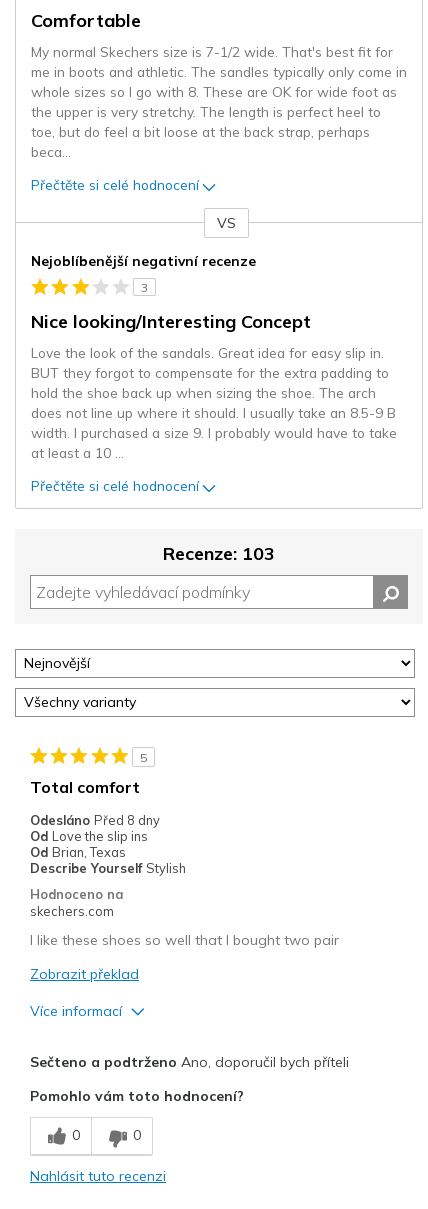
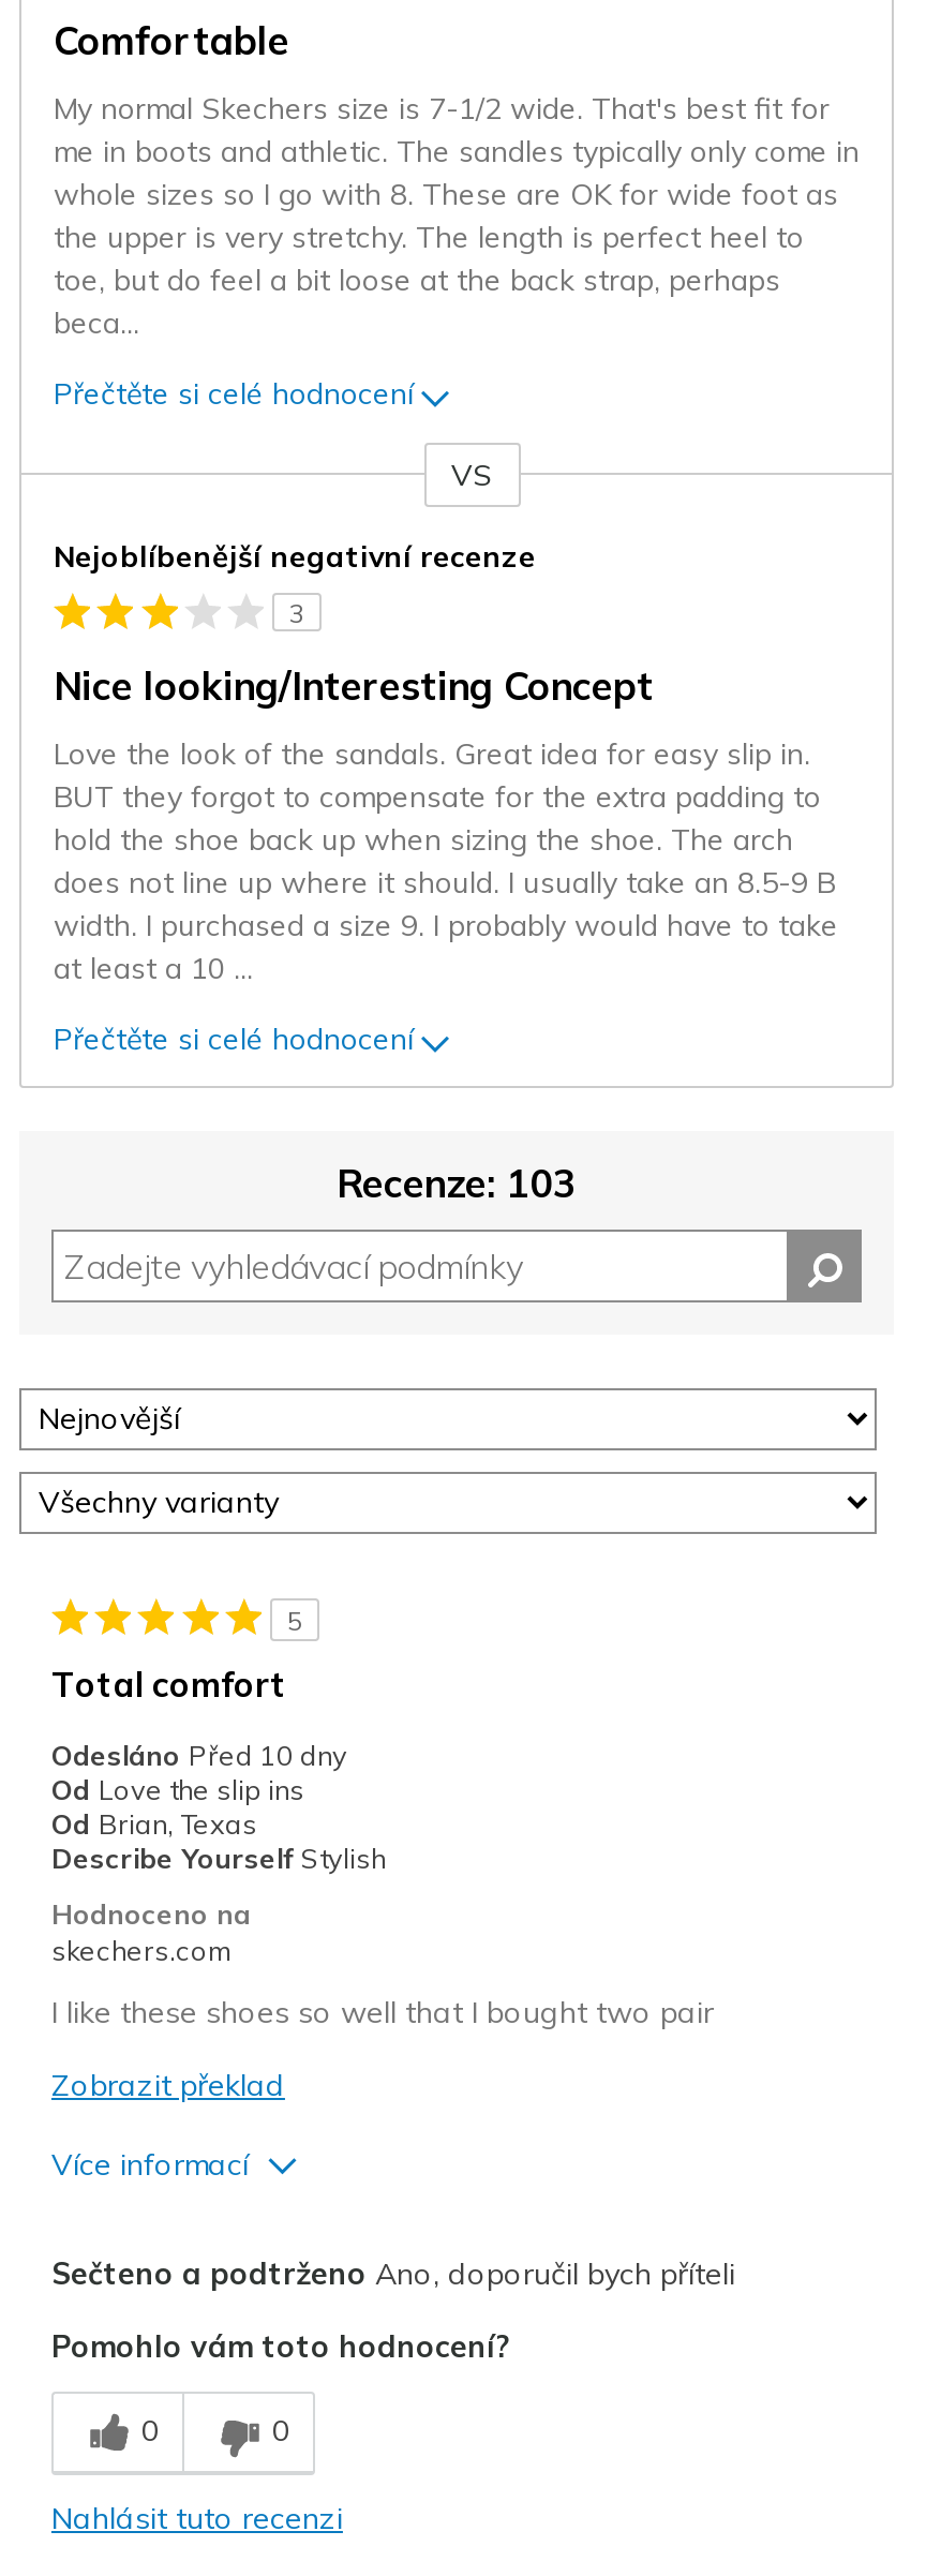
- Odesláno Před 8 dny
+ Odesláno Před 10 dny
